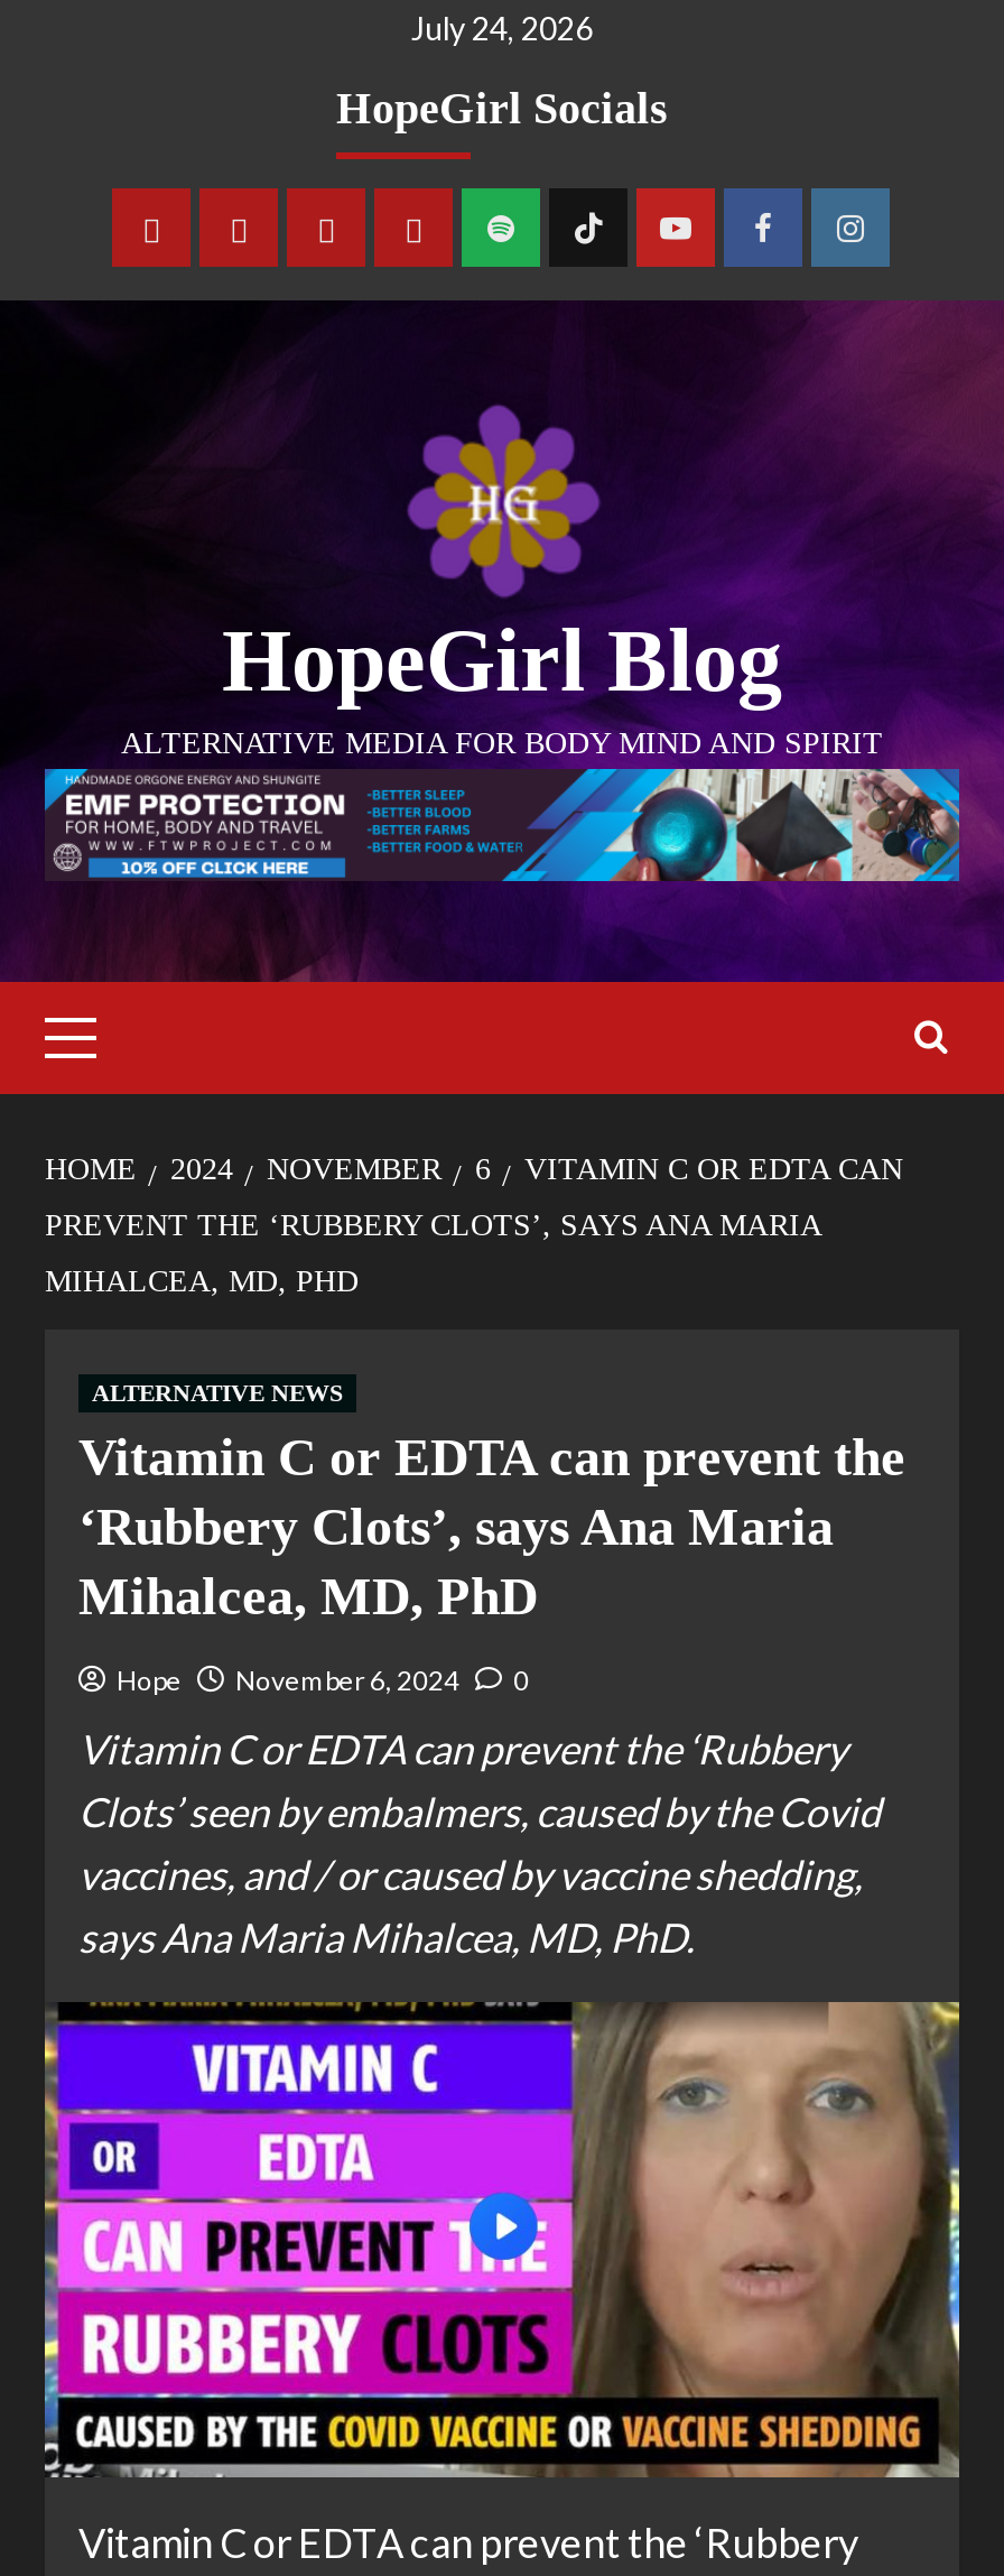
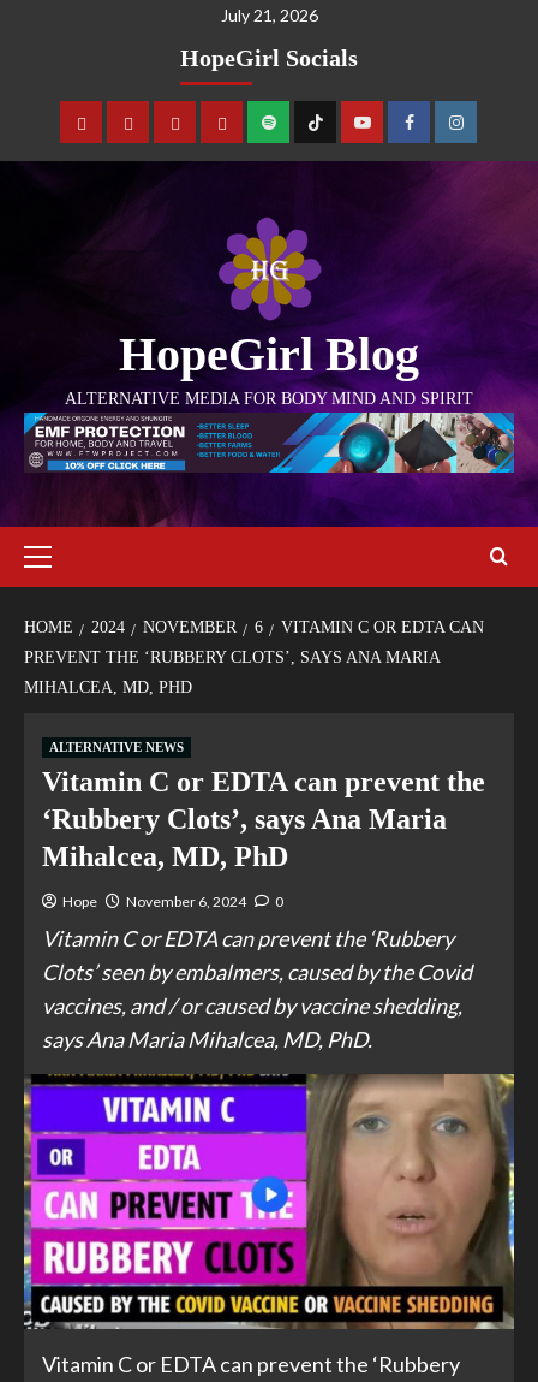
- July 24, 2026
+ July 21, 2026
